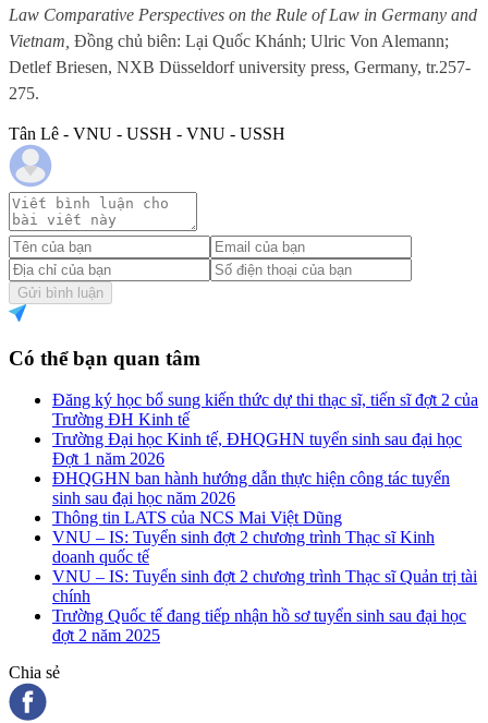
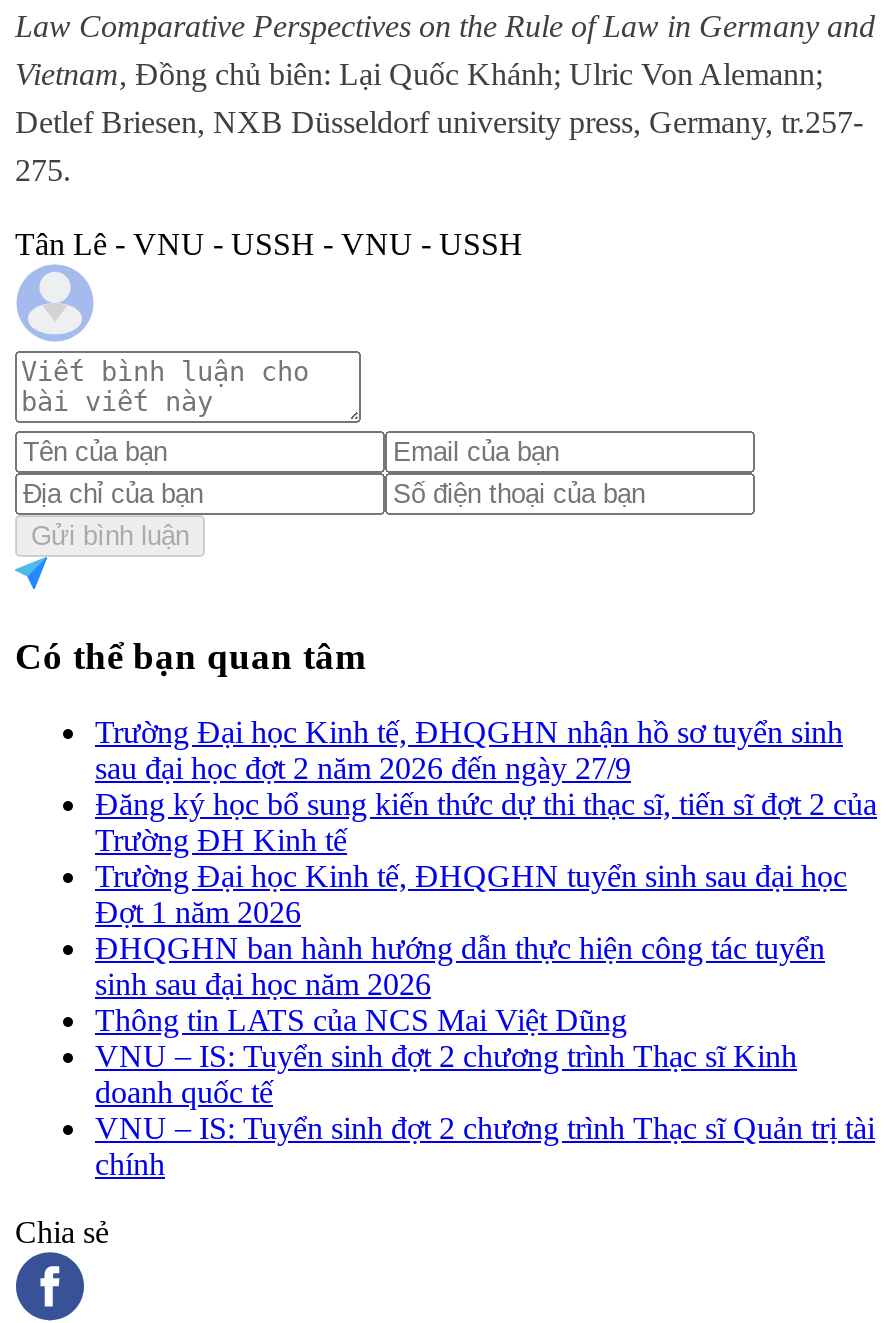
+ Trường Đại học Kinh tế, ĐHQGHN nhận hồ sơ tuyển sinh
+ sau đại học đợt 2 năm 2026 đến ngày 27/9

moved down: Đăng ký học bổ sung kiến thức dự thi thạc sĩ, tiến sĩ đợt 2 của | Trường ĐH Kinh tế | Trường Đại học Kinh tế, ĐHQGHN tuyển sinh sau đại học | ... | VNU – IS: Tuyển sinh đợt 2 chương trình Thạc sĩ Quản trị tài | chính

- Trường Quốc tế đang tiếp nhận hồ sơ tuyển sinh sau đại học
- đợt 2 năm 2025
